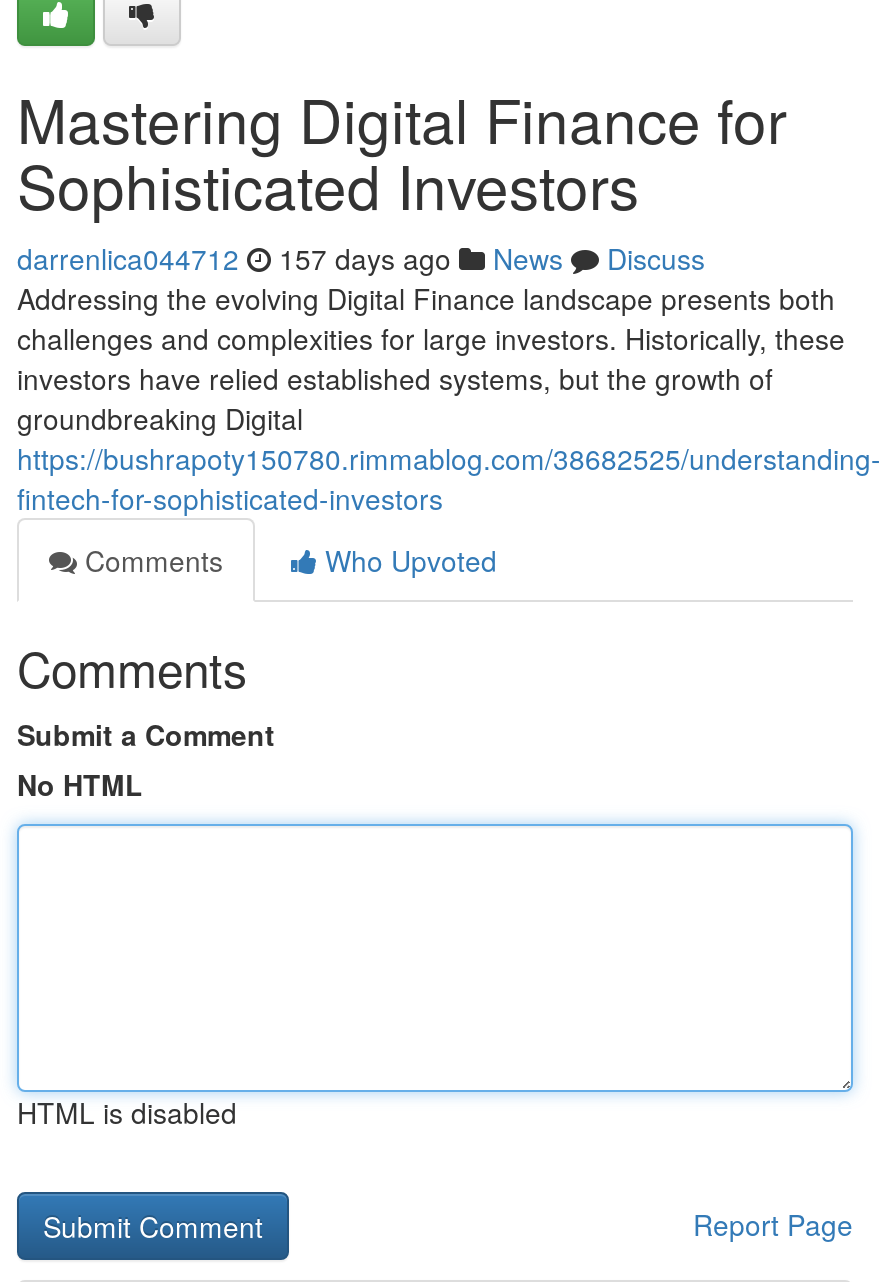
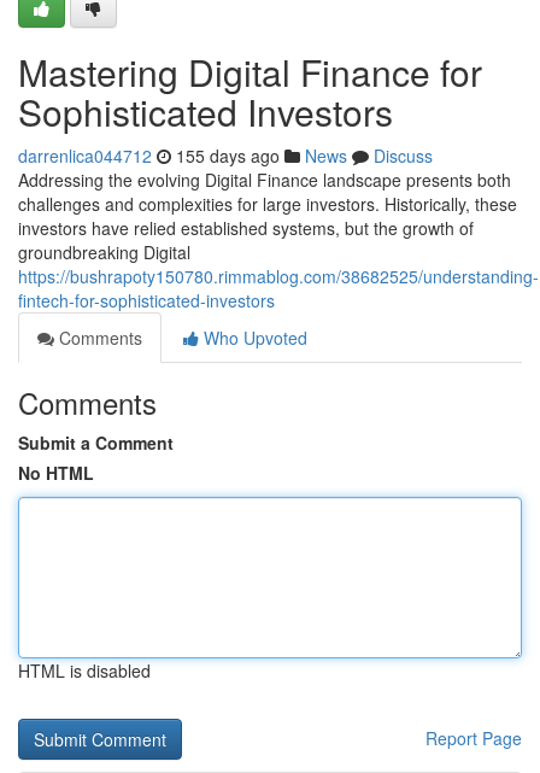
- darrenlica044712 157 days ago News Discuss
+ darrenlica044712 155 days ago News Discuss
